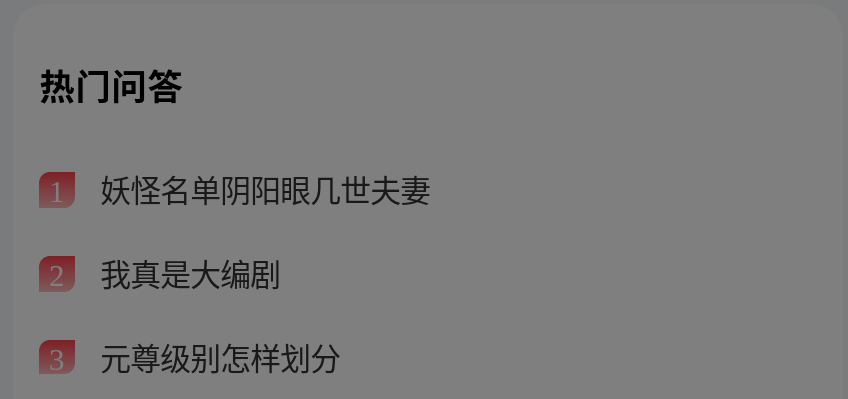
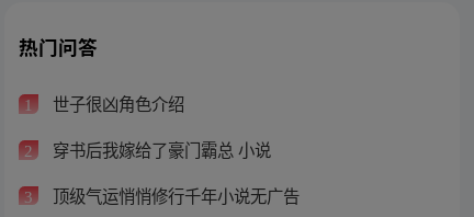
- 妖怪名单阴阳眼几世夫妻
+ 世子很凶角色介绍

- 我真是大编剧
+ 穿书后我嫁给了豪门霸总 小说

- 元尊级别怎样划分
+ 顶级气运悄悄修行千年小说无广告
